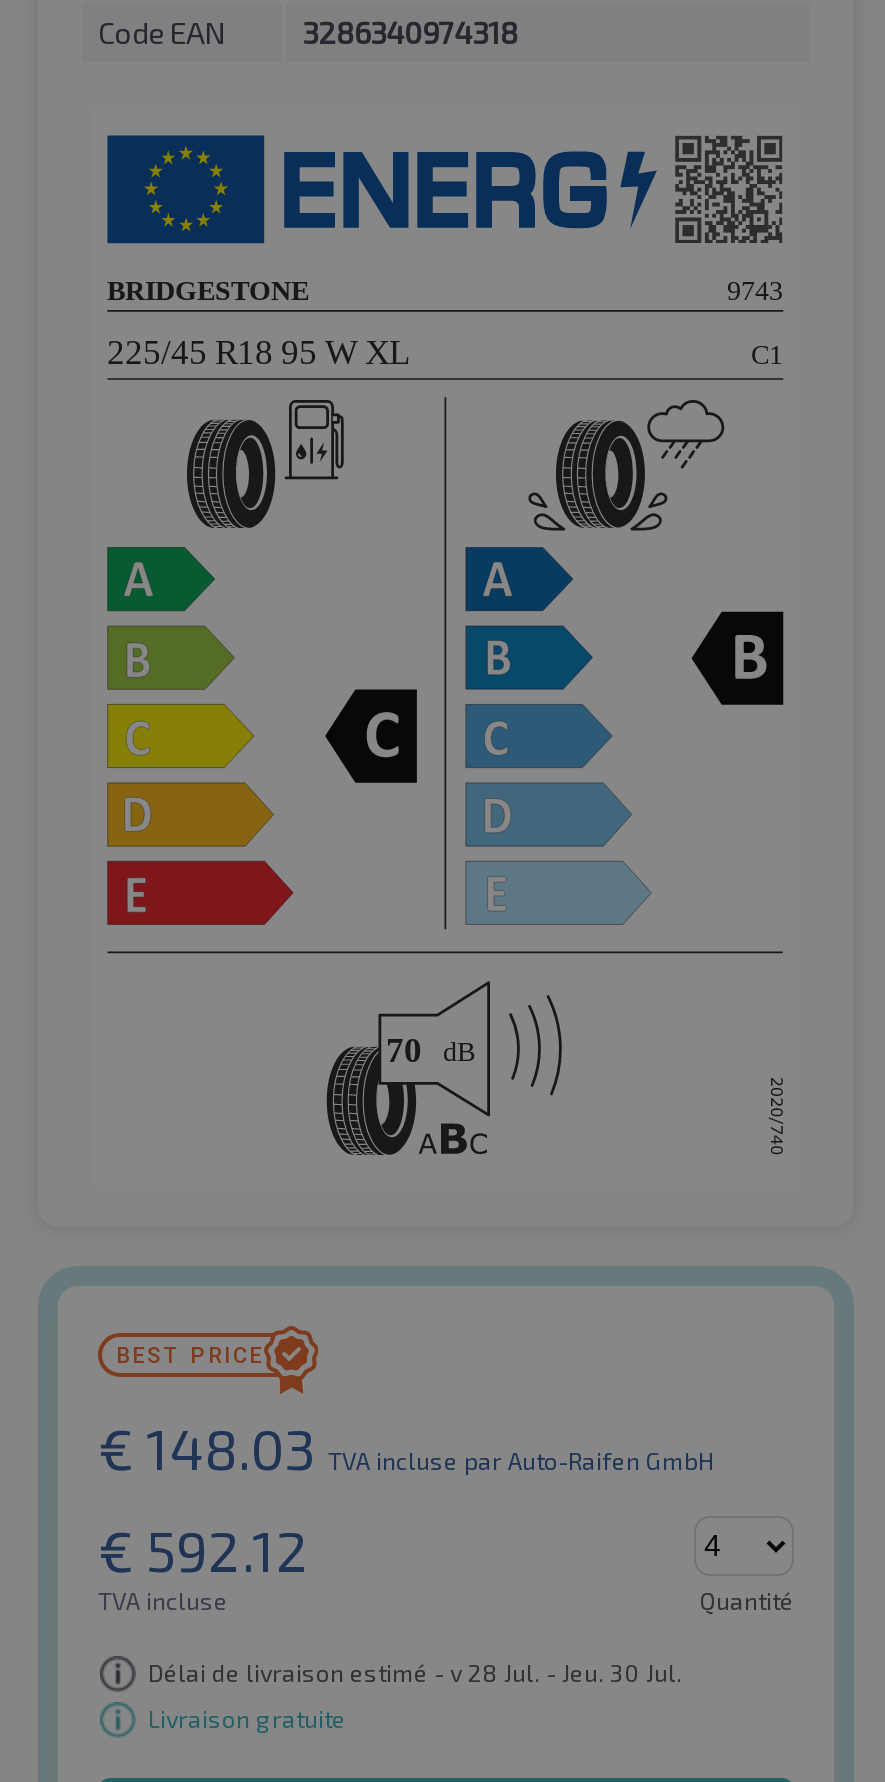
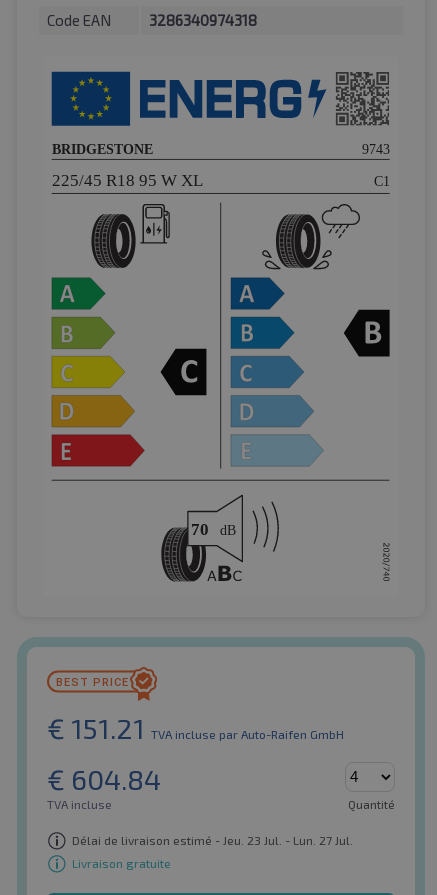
- € 148.03 TVA inclusepar Auto-Raifen GmbH
+ € 151.21 TVA inclusepar Auto-Raifen GmbH

- € 592.12
+ € 604.84

- Délai de livraison estimé - v 28 Jul. - Jeu. 30 Jul.
+ Délai de livraison estimé - Jeu. 23 Jul. - Lun. 27 Jul.
